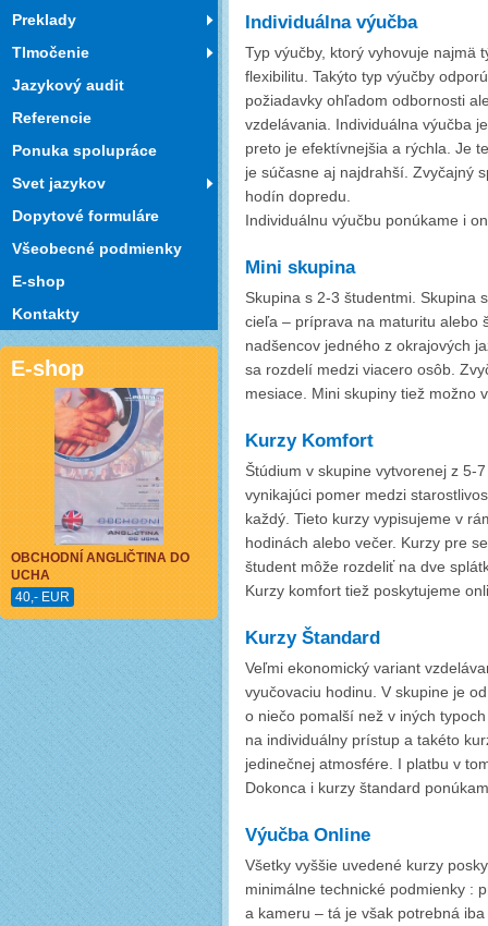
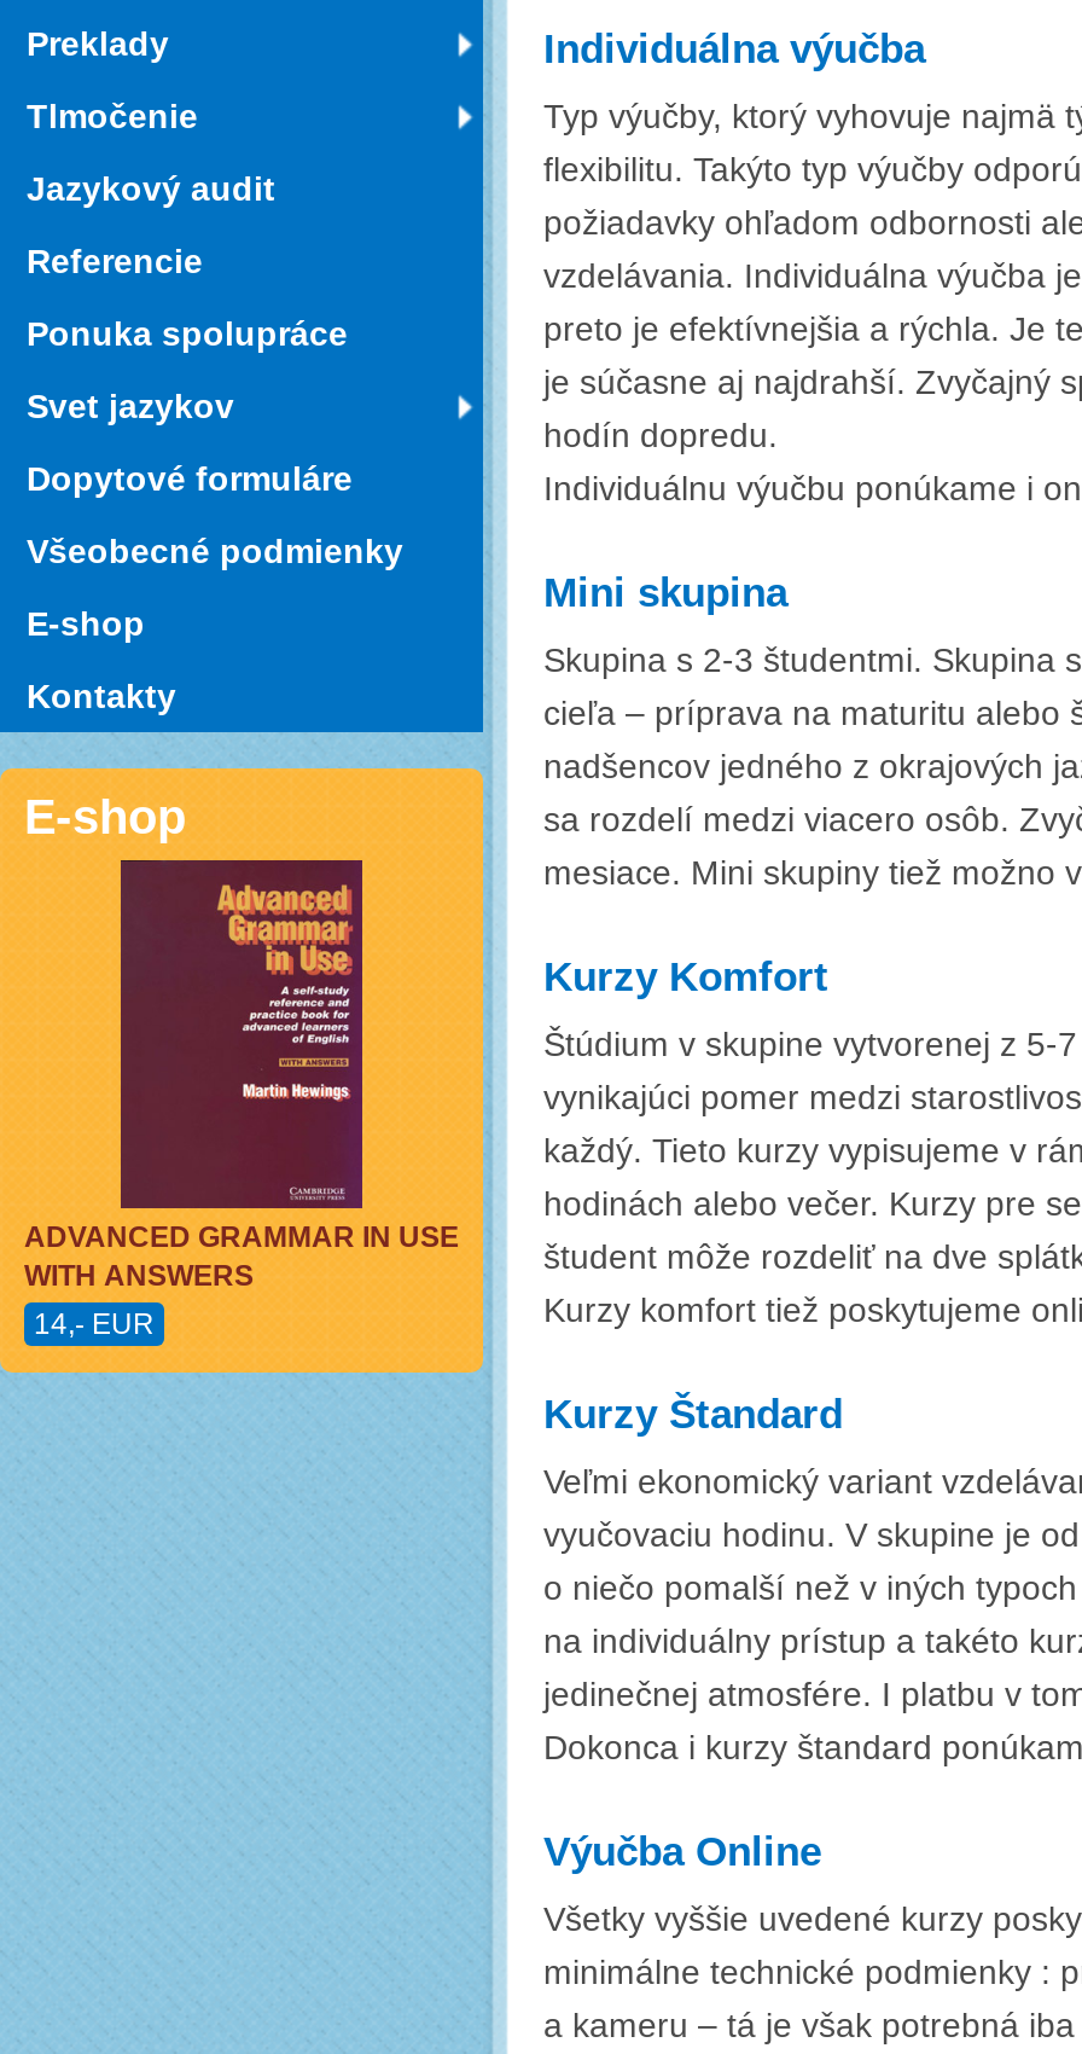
- [image]
- OBCHODNÍ ANGLIČTINA DO
- UCHA
- 40,- EUR
+ [image]
+ ADVANCED GRAMMAR IN USE
+ WITH ANSWERS
+ 14,- EUR
